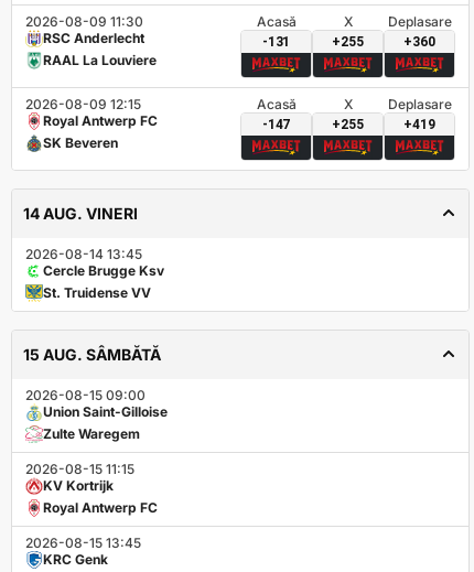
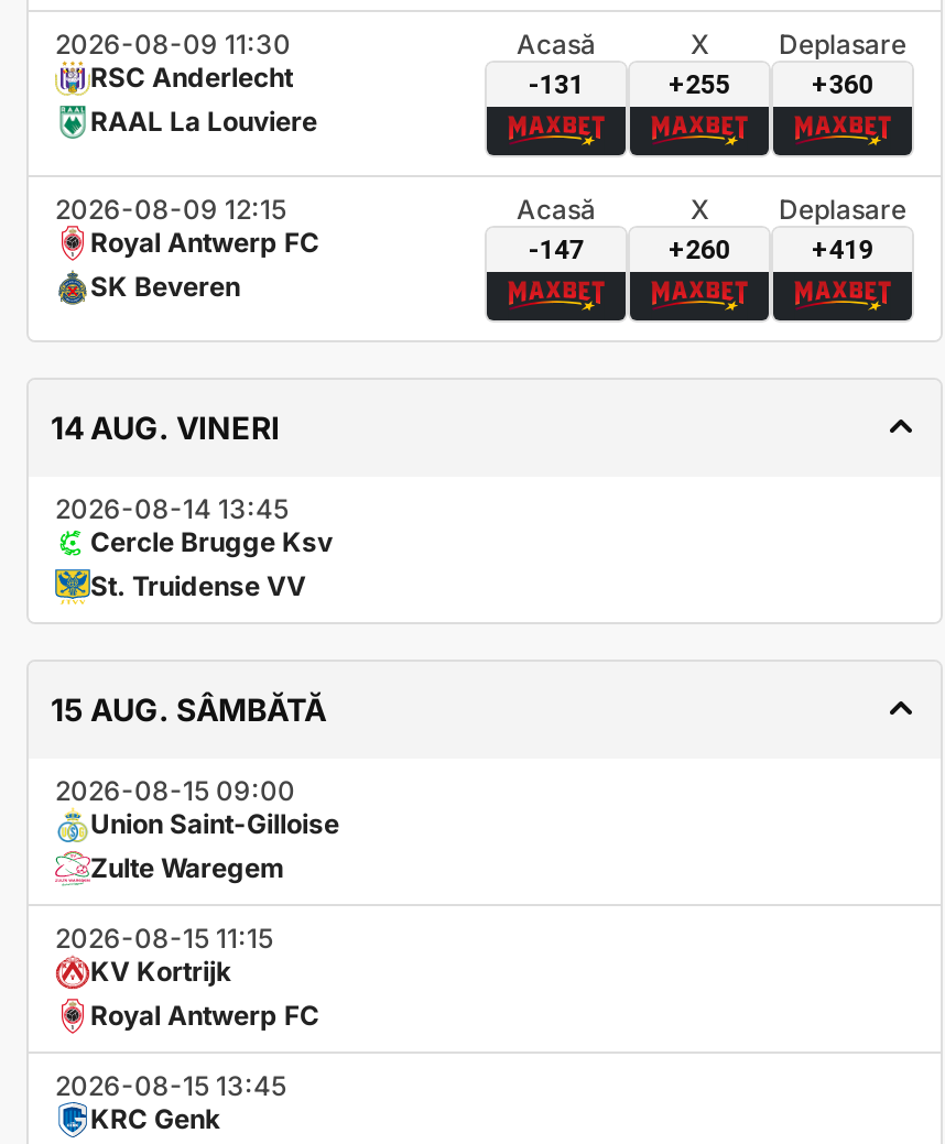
- +255
+ +260
